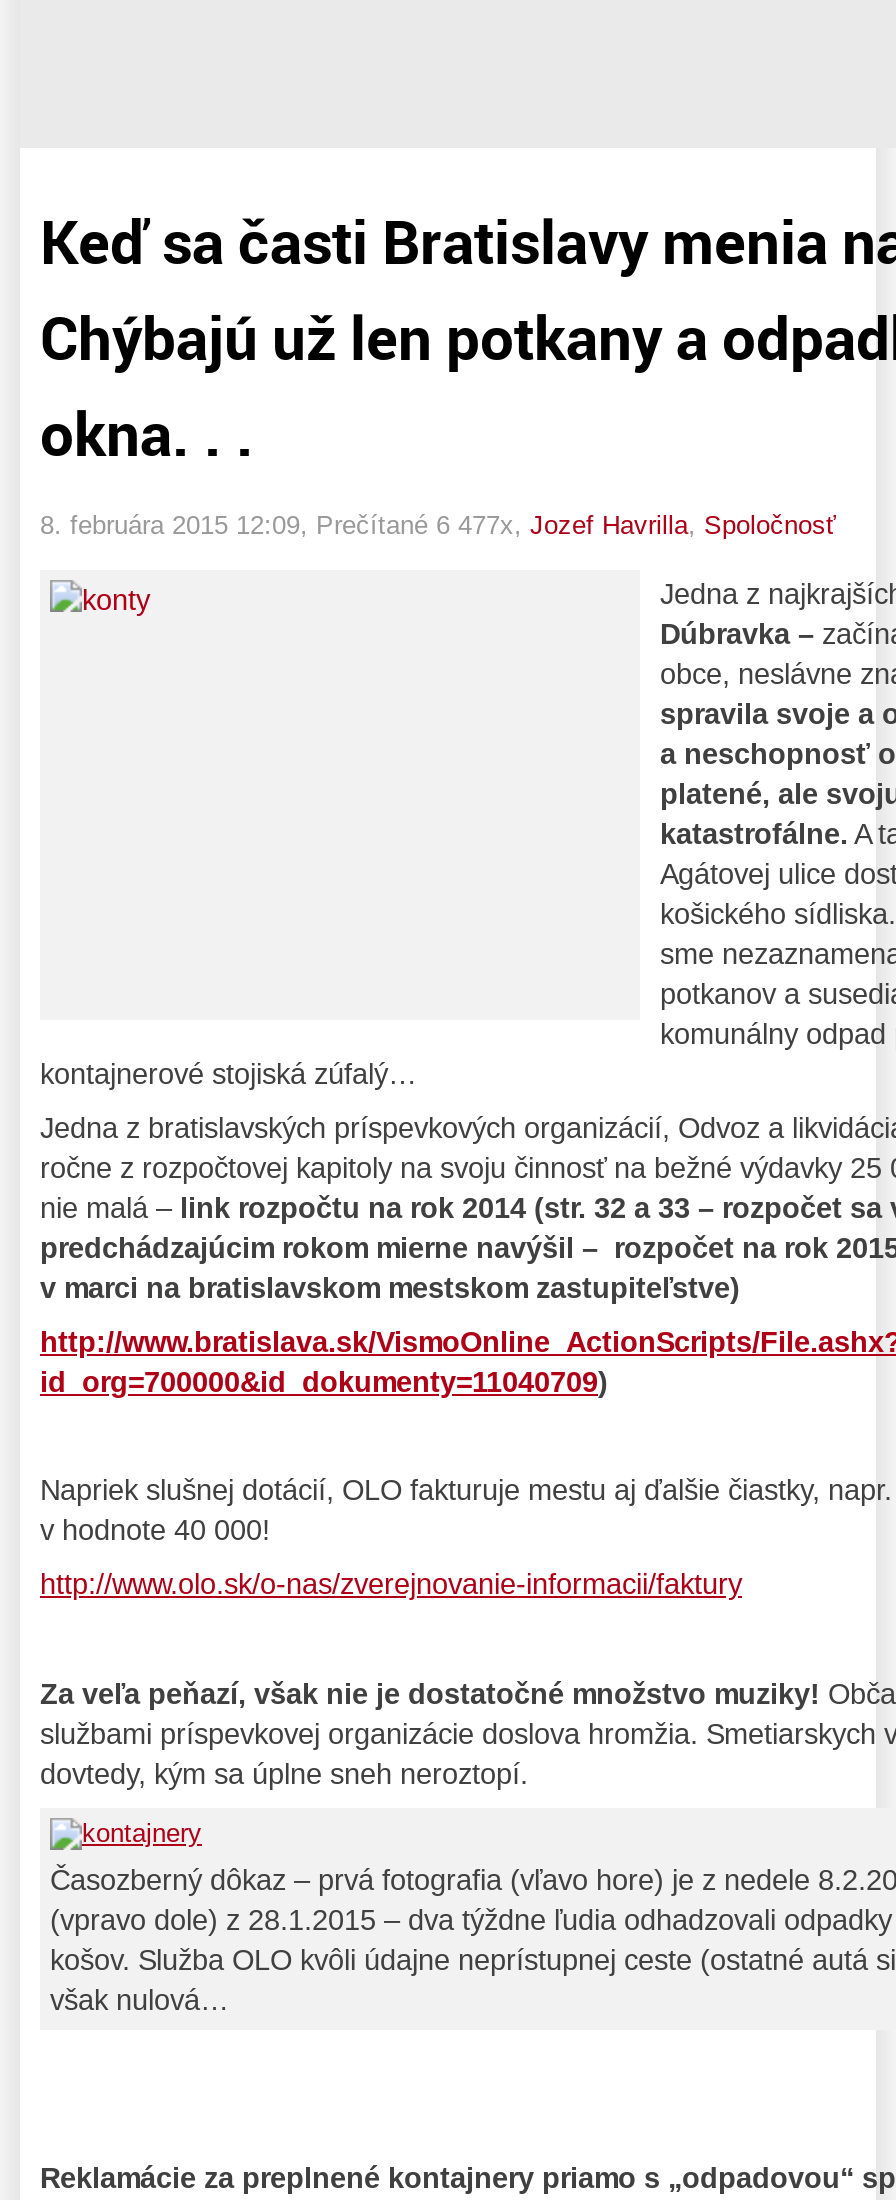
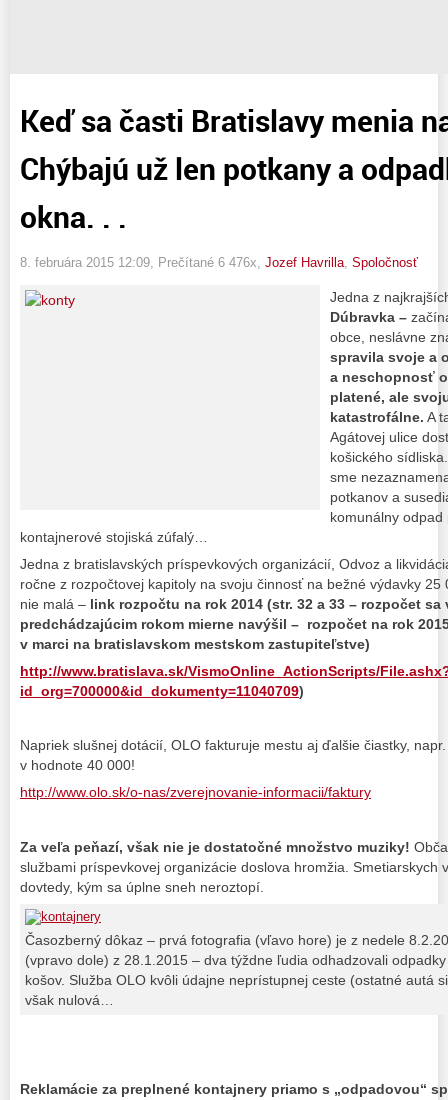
- 8. februára 2015 12:09, Prečítané 6 477x, Jozef Havrilla, Spoločnosť
+ 8. februára 2015 12:09, Prečítané 6 476x, Jozef Havrilla, Spoločnosť
